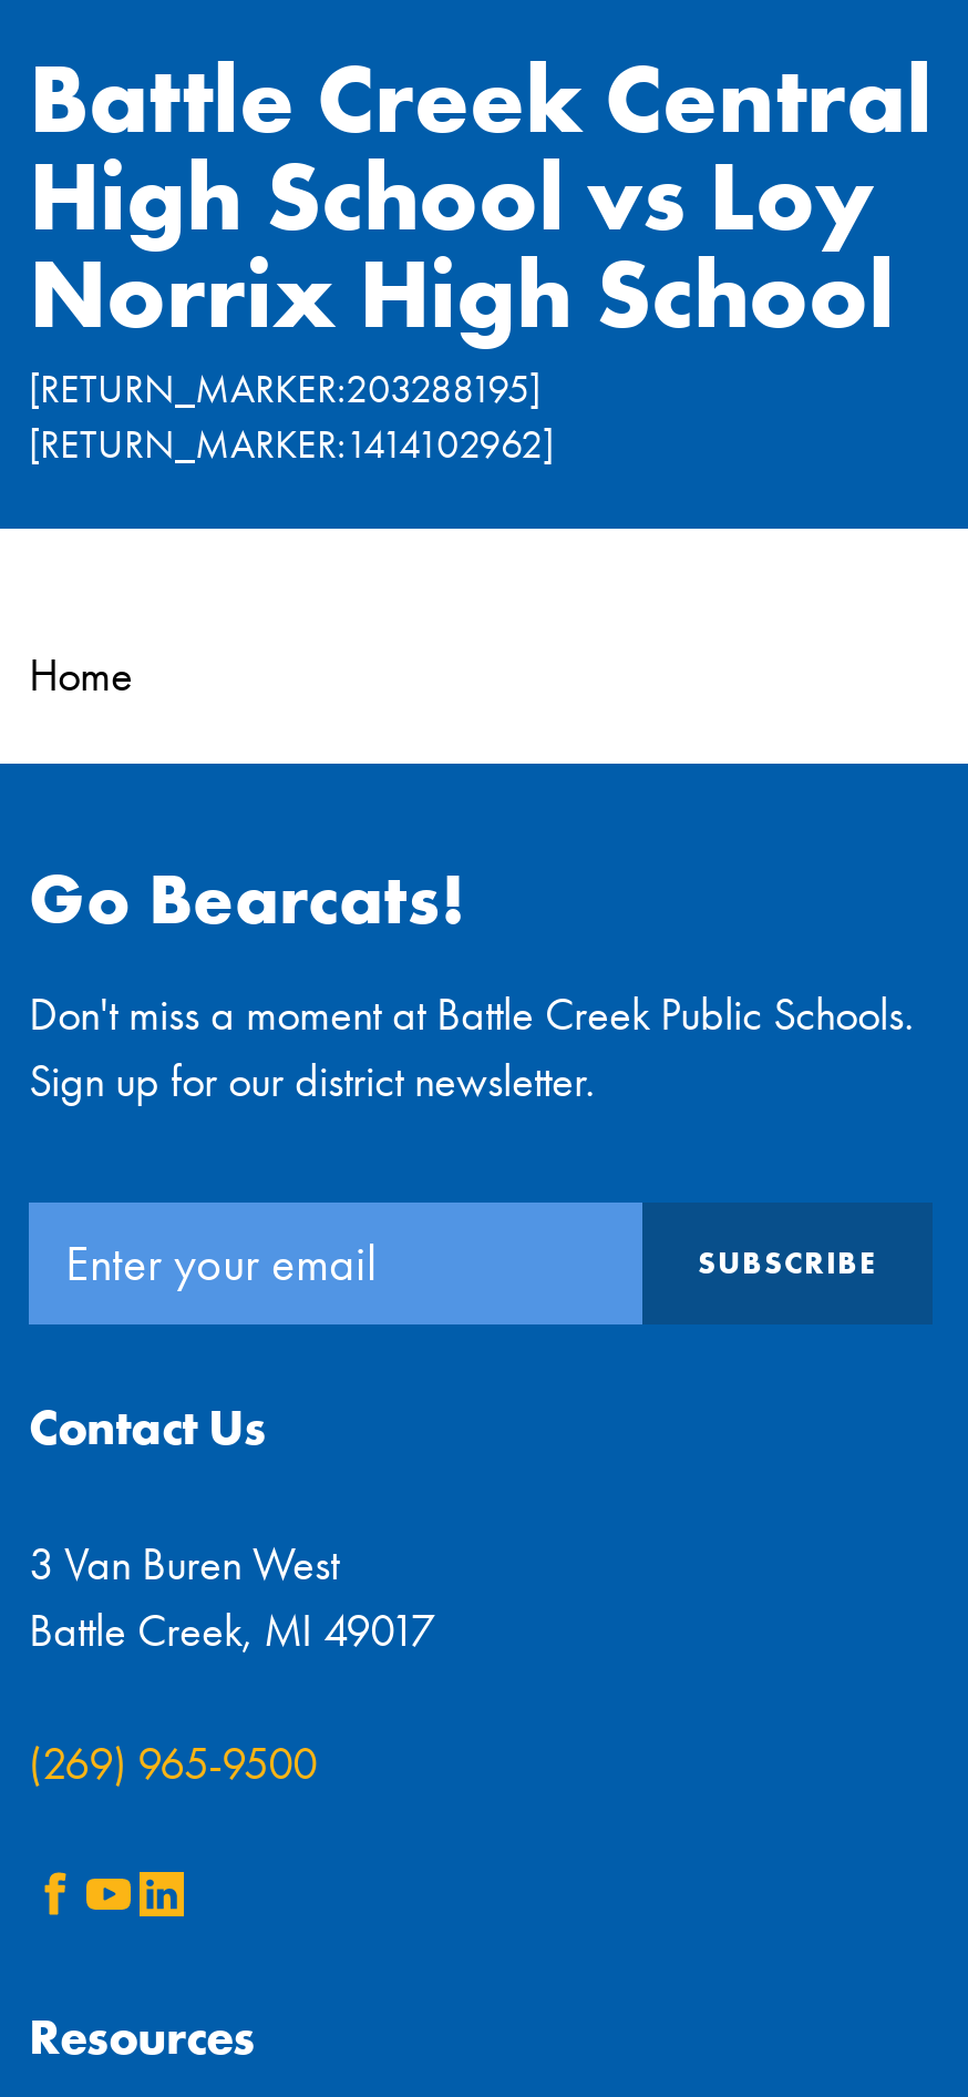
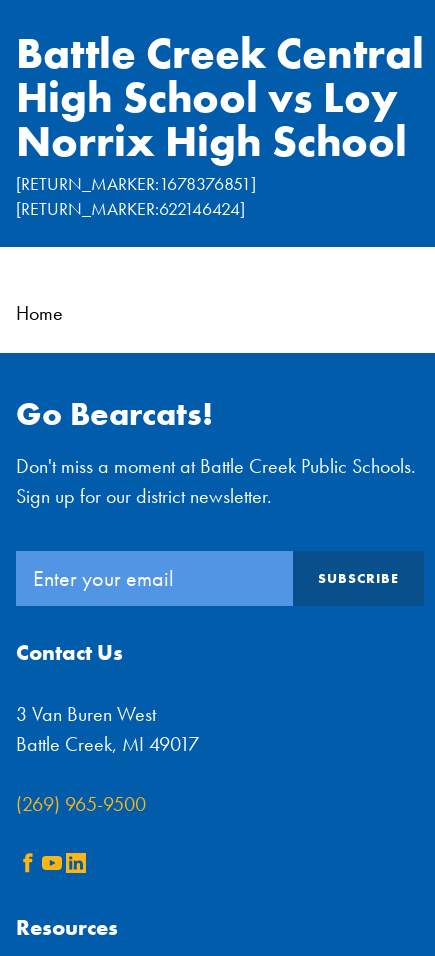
- [RETURN_MARKER:203288195]
- [RETURN_MARKER:1414102962]
+ [RETURN_MARKER:1678376851]
+ [RETURN_MARKER:622146424]
